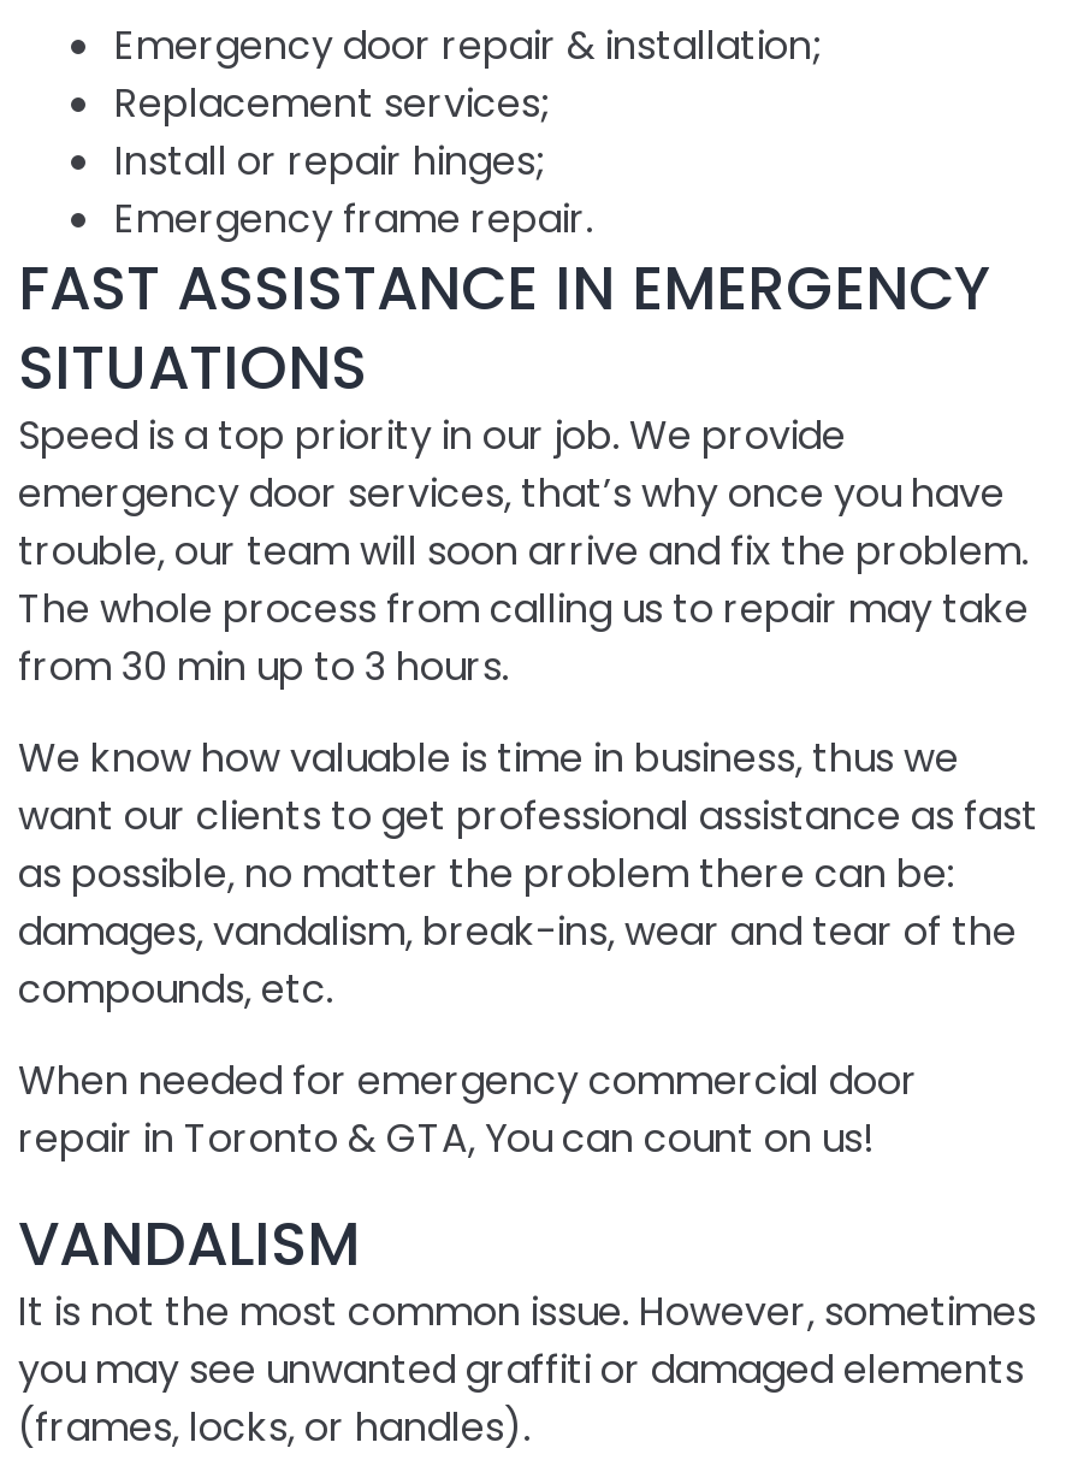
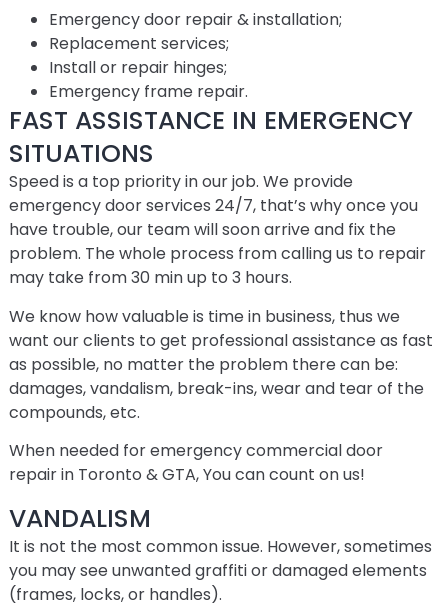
- emergency door services, that’s why once you have
- trouble, our team will soon arrive and fix the problem.
- The whole process from calling us to repair may take
- from 30 min up to 3 hours.
+ emergency door services 24/7, that’s why once you
+ have trouble, our team will soon arrive and fix the
+ problem. The whole process from calling us to repair
+ may take from 30 min up to 3 hours.
